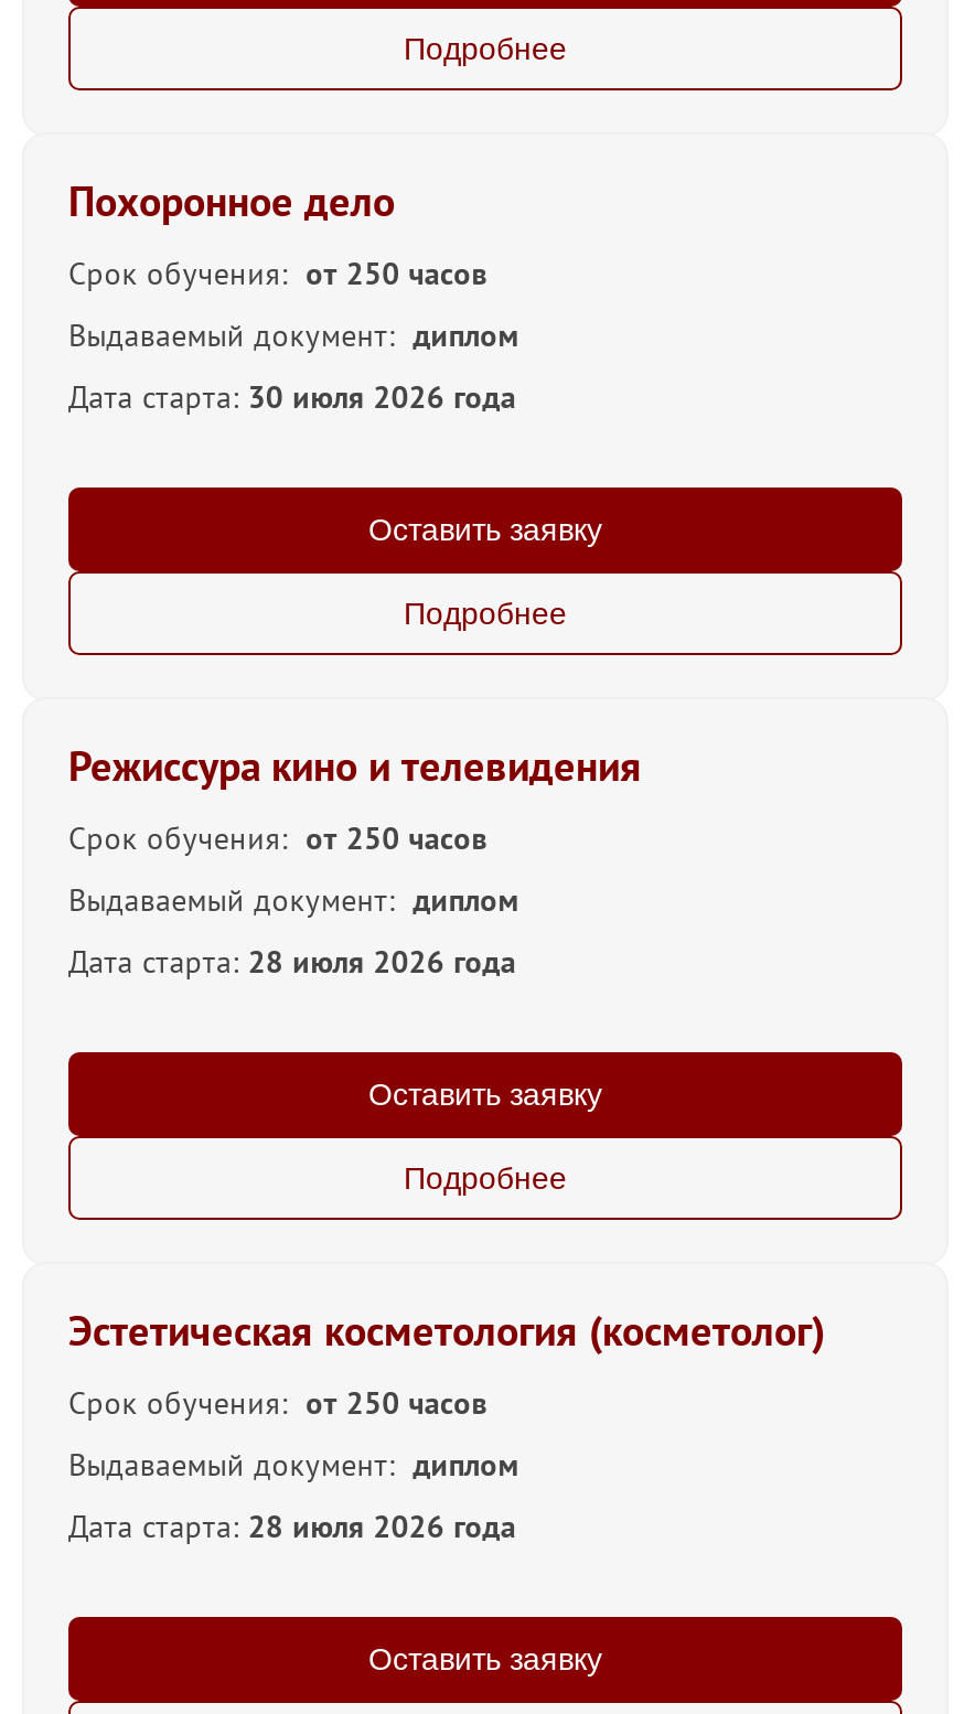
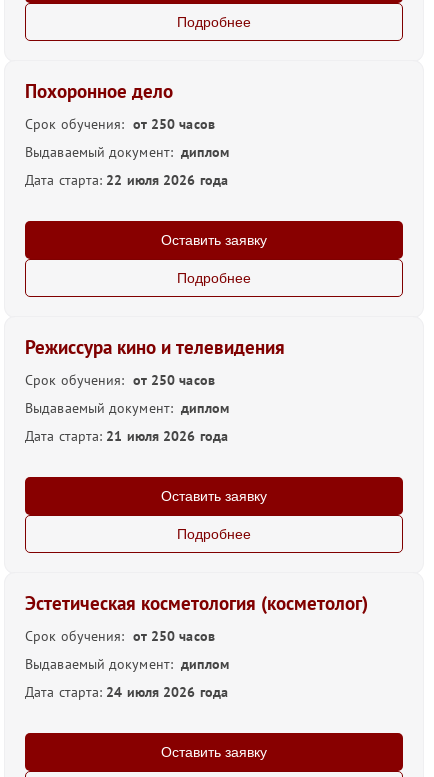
- Дата старта: 30 июля 2026 года
+ Дата старта: 22 июля 2026 года

- Дата старта: 28 июля 2026 года
+ Дата старта: 21 июля 2026 года

- Дата старта: 28 июля 2026 года
+ Дата старта: 24 июля 2026 года
